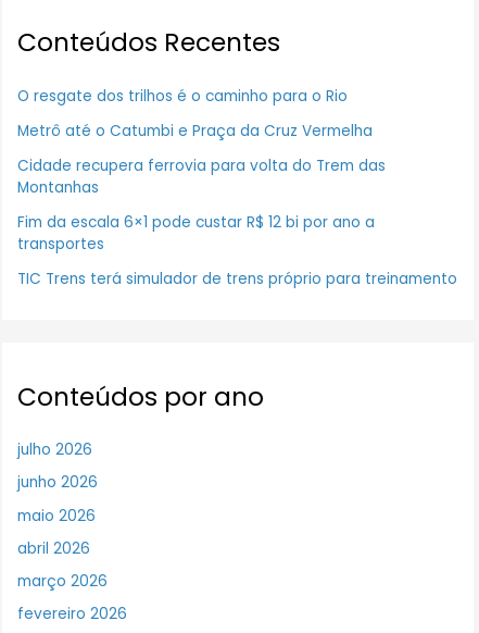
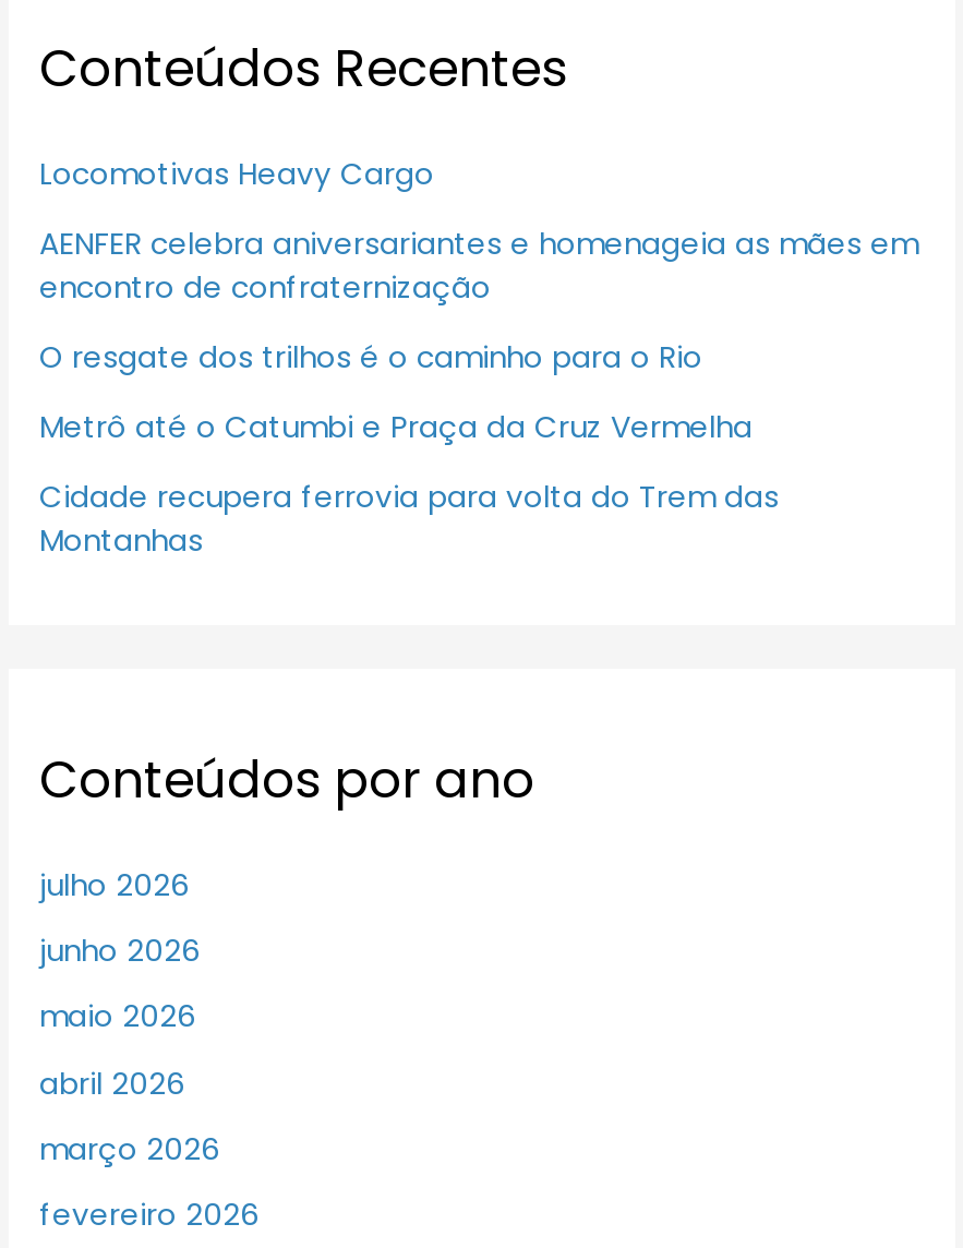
+ Locomotivas Heavy Cargo
+ AENFER celebra aniversariantes e homenageia as mães em
+ encontro de confraternização

moved down: O resgate dos trilhos é o caminho para o Rio | Metrô até o Catumbi e Praça da Cruz Vermelha | Cidade recupera ferrovia para volta do Trem das | Montanhas

- Fim da escala 6×1 pode custar R$ 12 bi por ano a
- transportes
- TIC Trens terá simulador de trens próprio para treinamento
